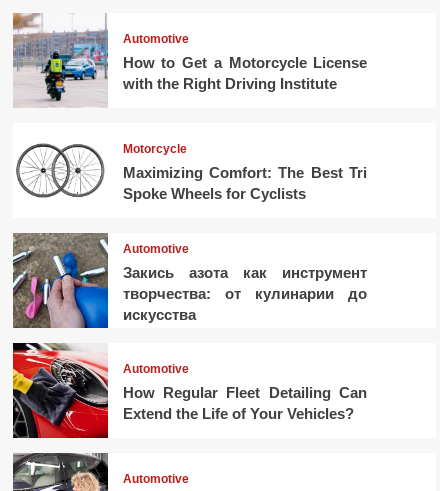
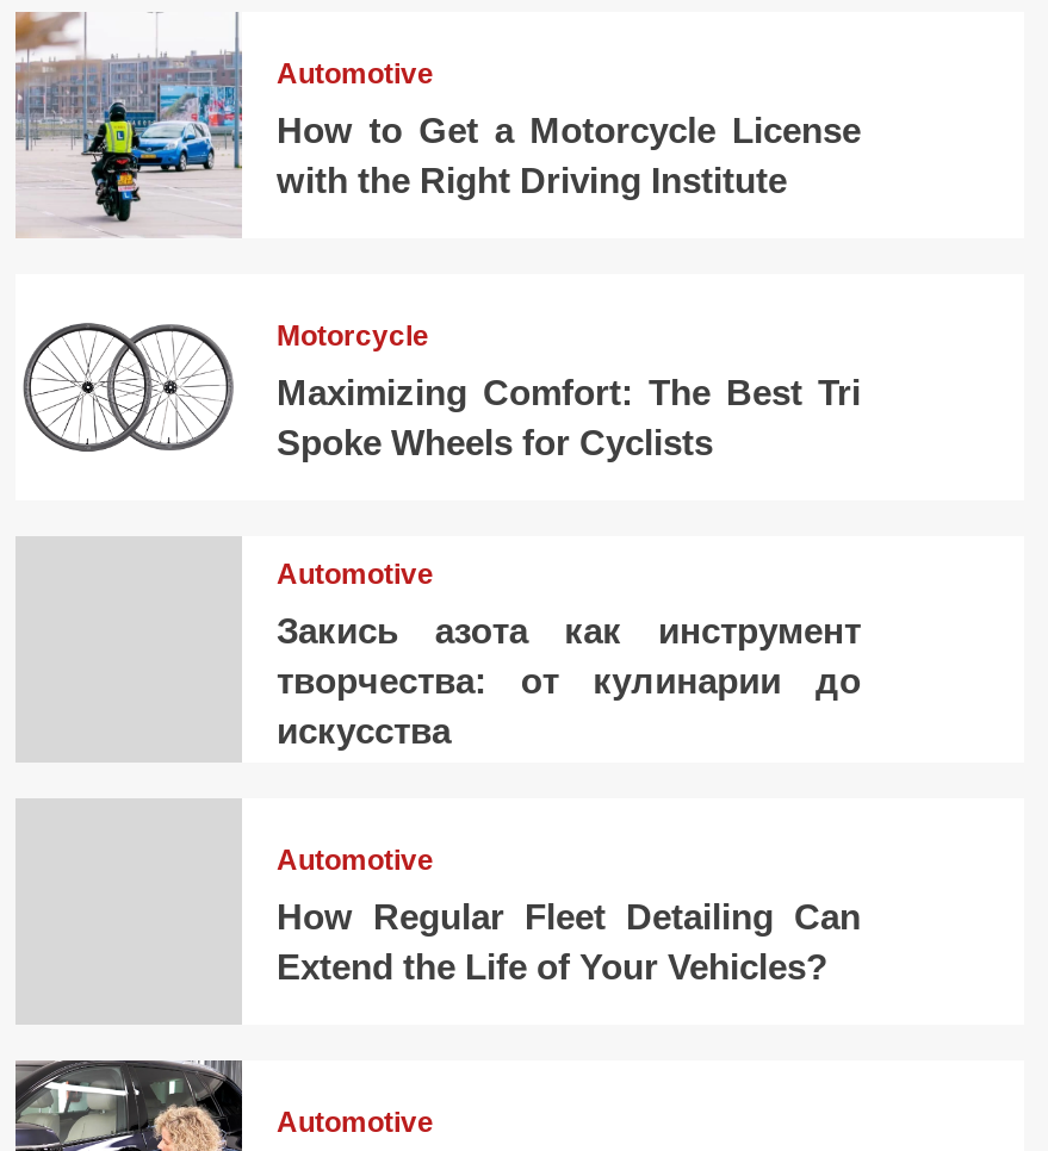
- [image]

- [image]
